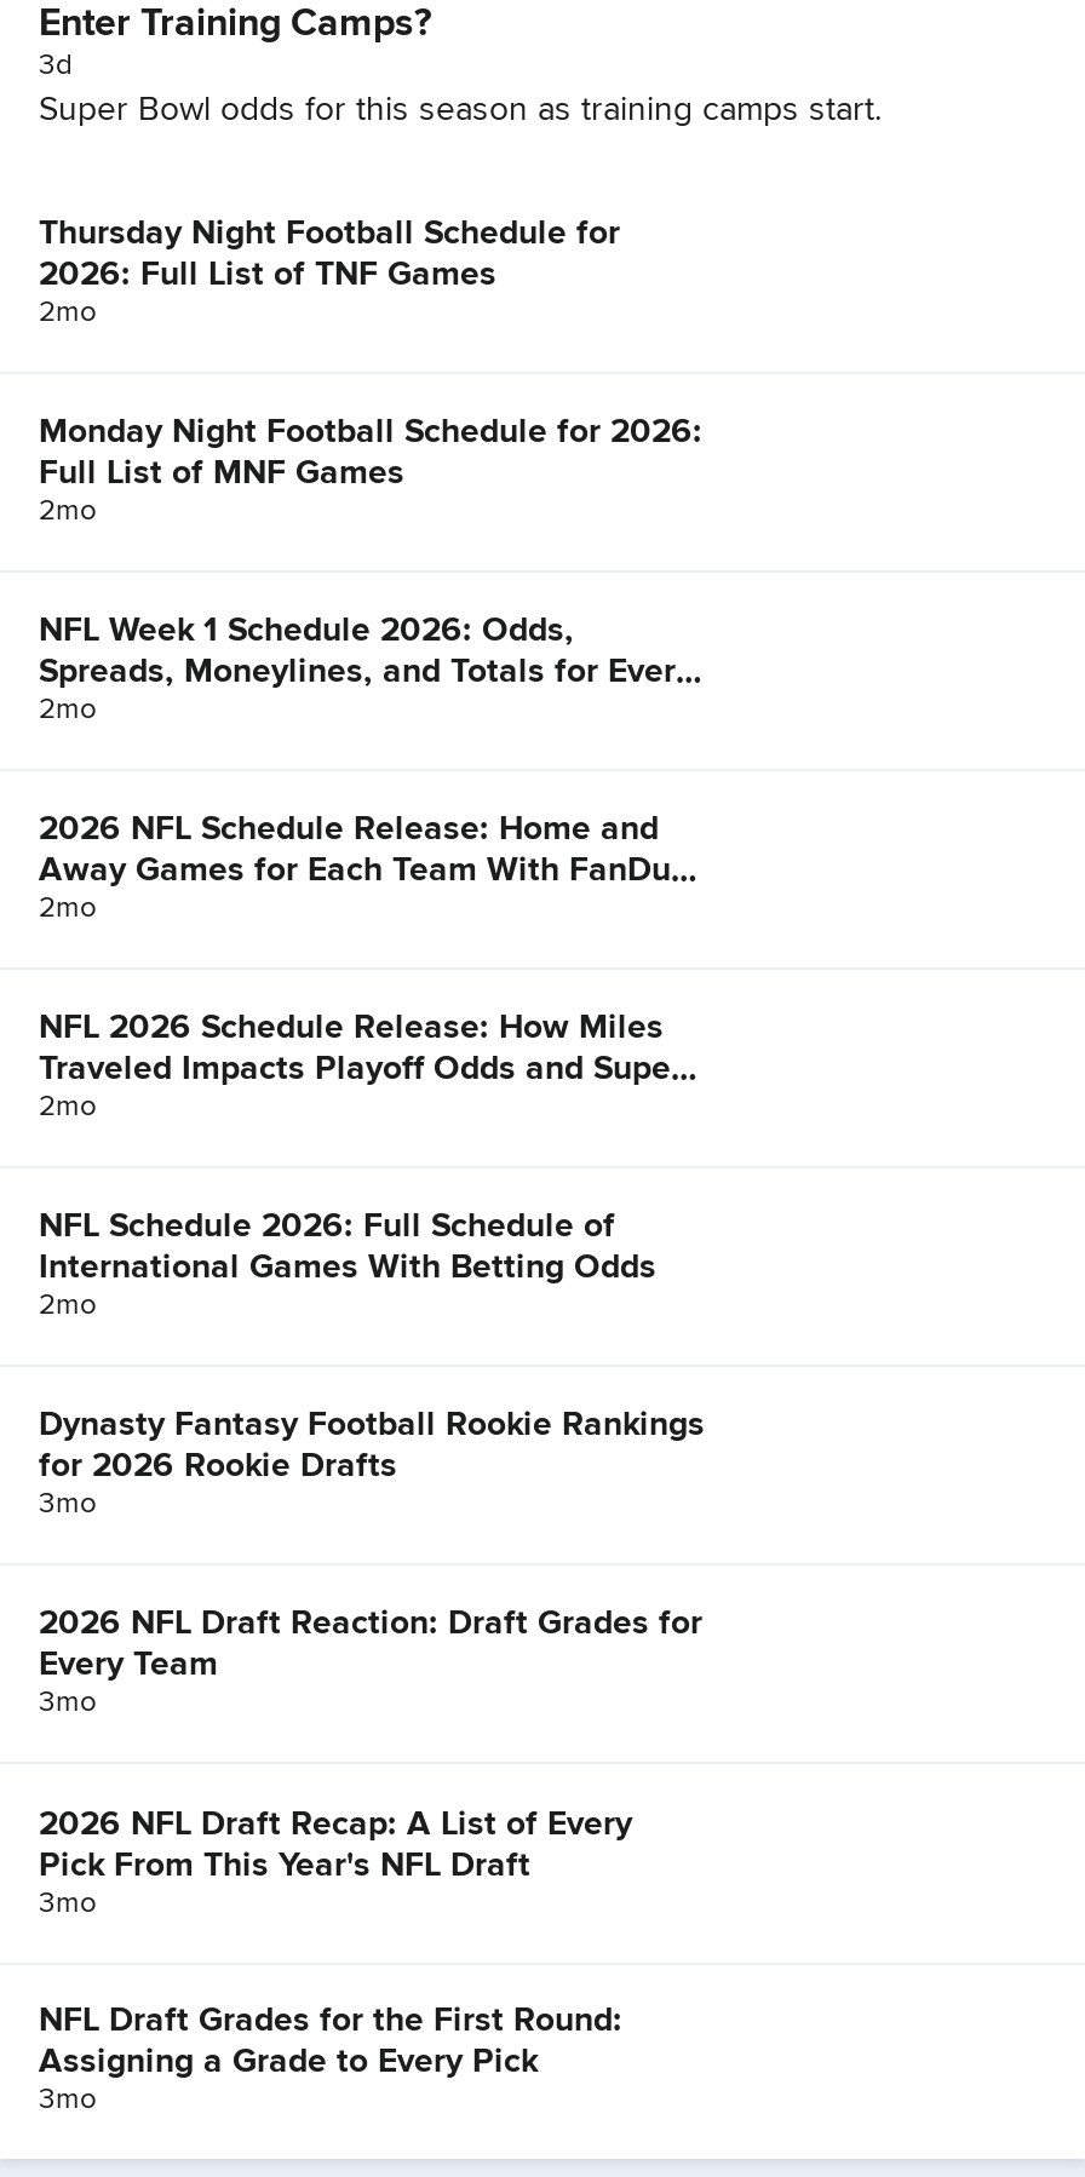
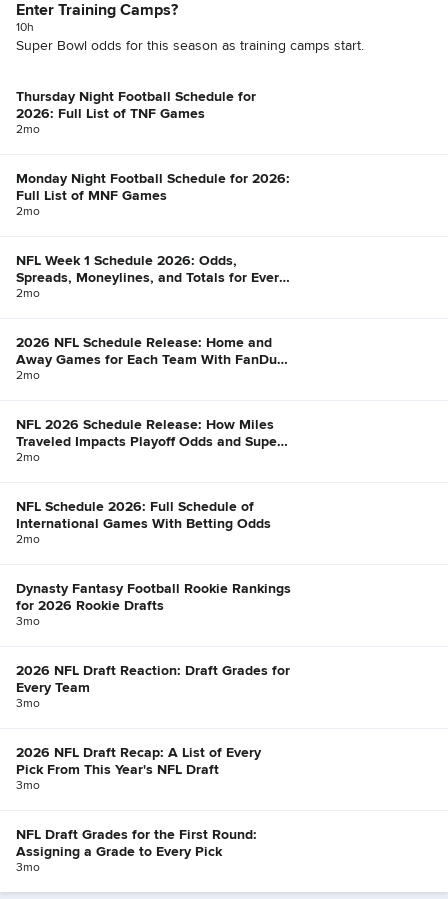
- 3d
+ 10h
